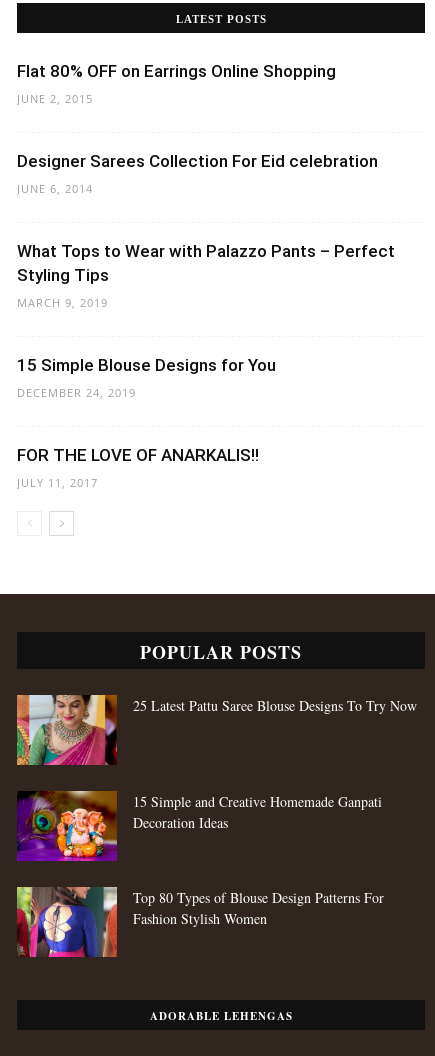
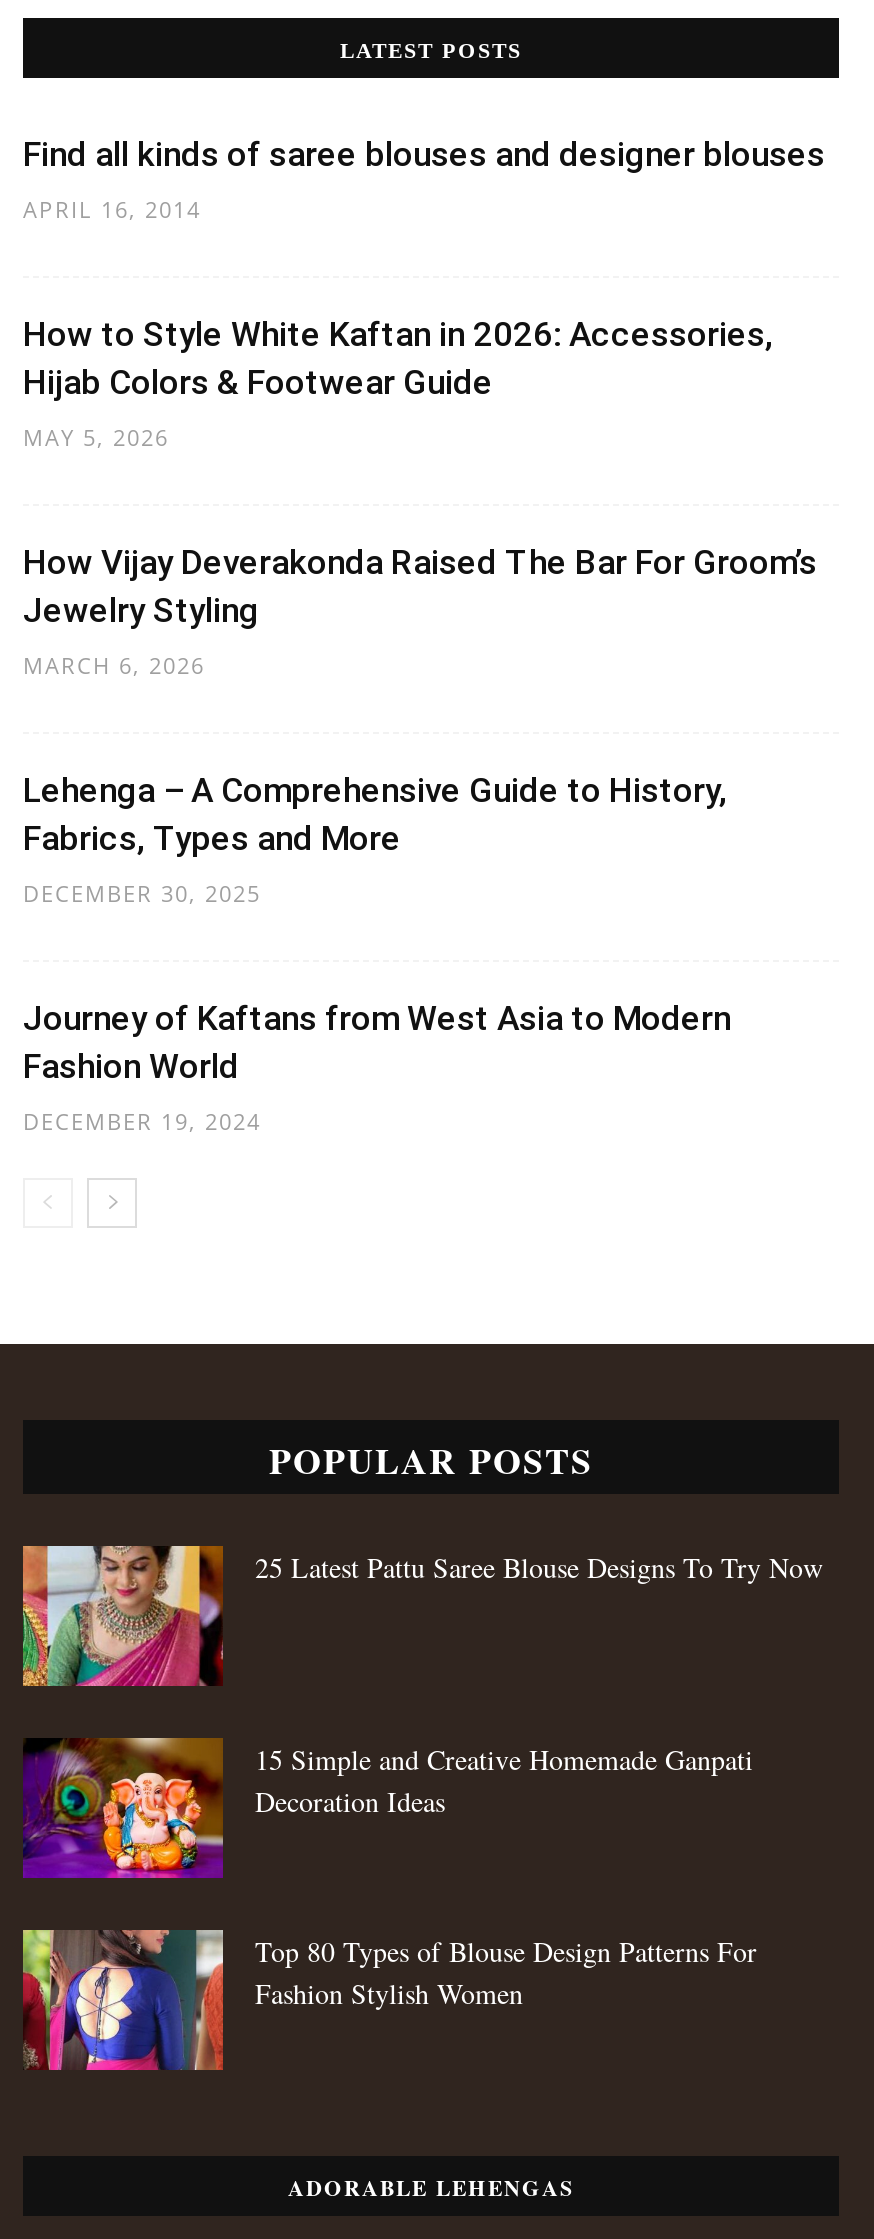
- Flat 80% OFF on Earrings Online Shopping
+ Find all kinds of saree blouses and designer blouses

- JUNE 2, 2015
+ APRIL 16, 2014

- Designer Sarees Collection For Eid celebration
+ How to Style White Kaftan in 2026: Accessories,
+ Hijab Colors & Footwear Guide

- JUNE 6, 2014
+ MAY 5, 2026

- What Tops to Wear with Palazzo Pants – Perfect
- Styling Tips
+ How Vijay Deverakonda Raised The Bar For Groom’s
+ Jewelry Styling

- MARCH 9, 2019
+ MARCH 6, 2026

- 15 Simple Blouse Designs for You
+ Lehenga – A Comprehensive Guide to History,
+ Fabrics, Types and More

- DECEMBER 24, 2019
+ DECEMBER 30, 2025

- FOR THE LOVE OF ANARKALIS!!
+ Journey of Kaftans from West Asia to Modern
+ Fashion World

- JULY 11, 2017
+ DECEMBER 19, 2024
